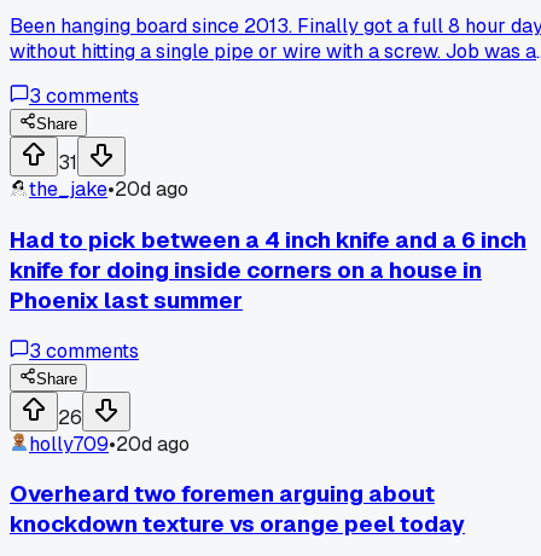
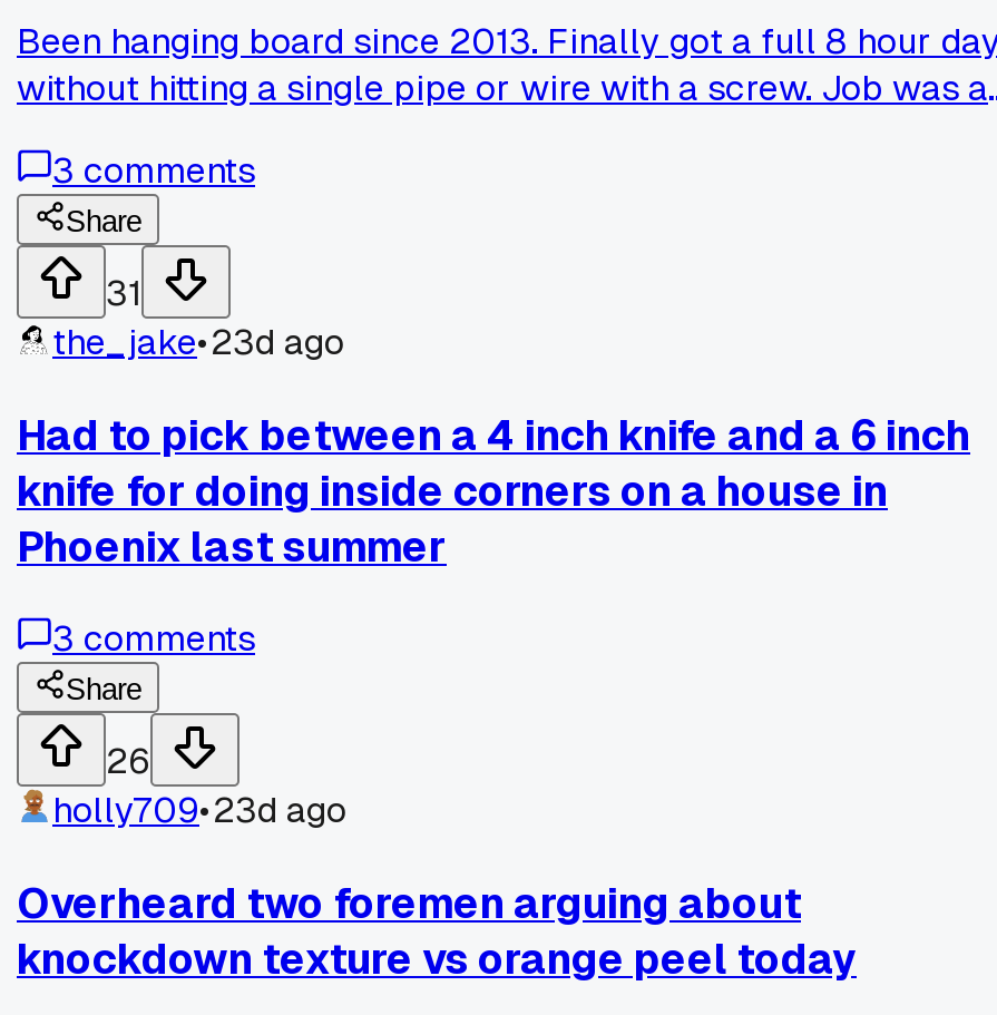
- the_jake•20d ago
+ the_jake•23d ago

- holly709•20d ago
+ holly709•23d ago
